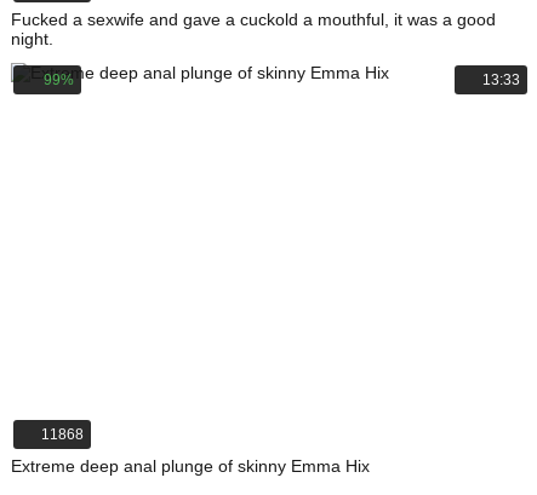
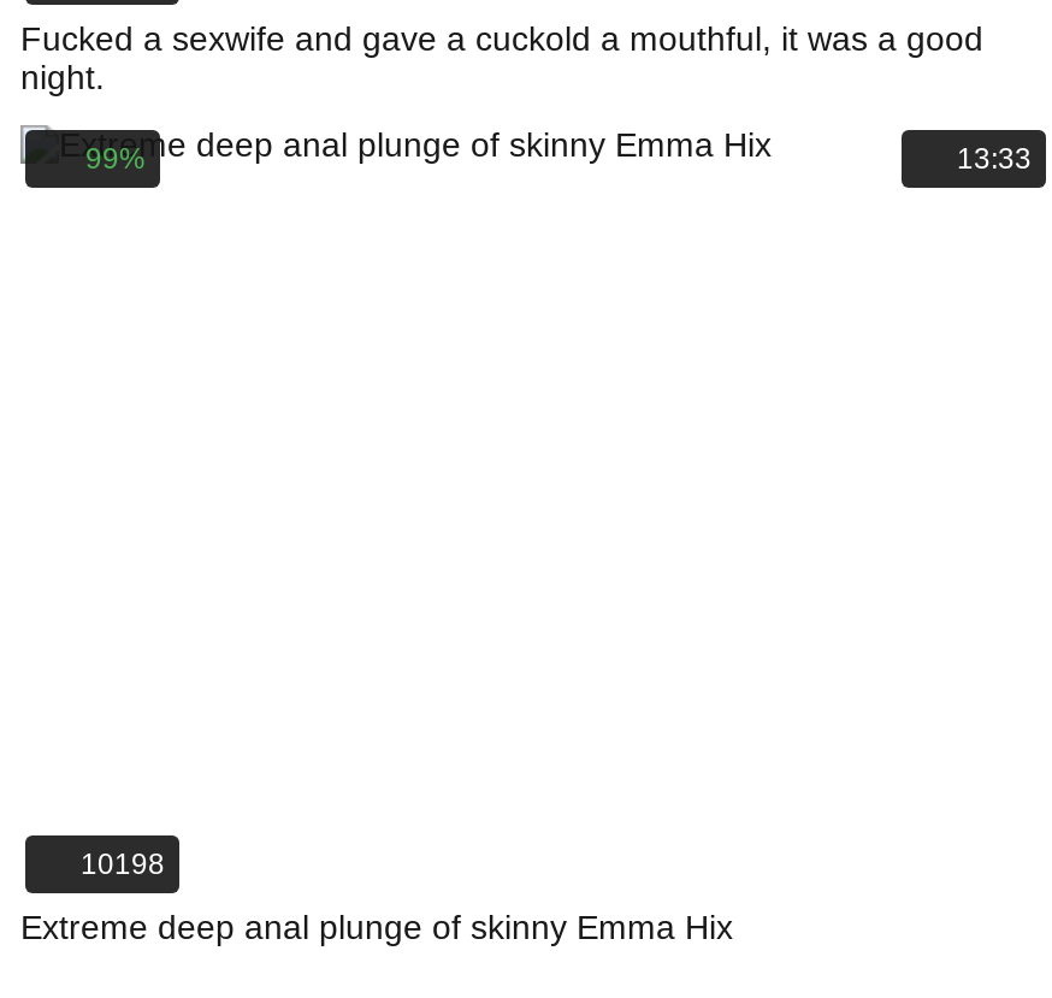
- 11868
+ 10198
